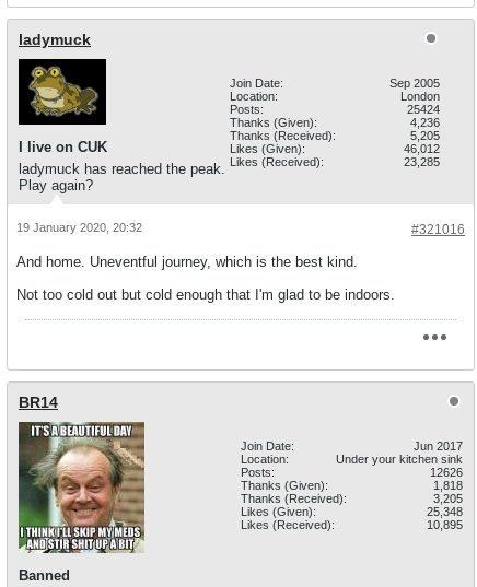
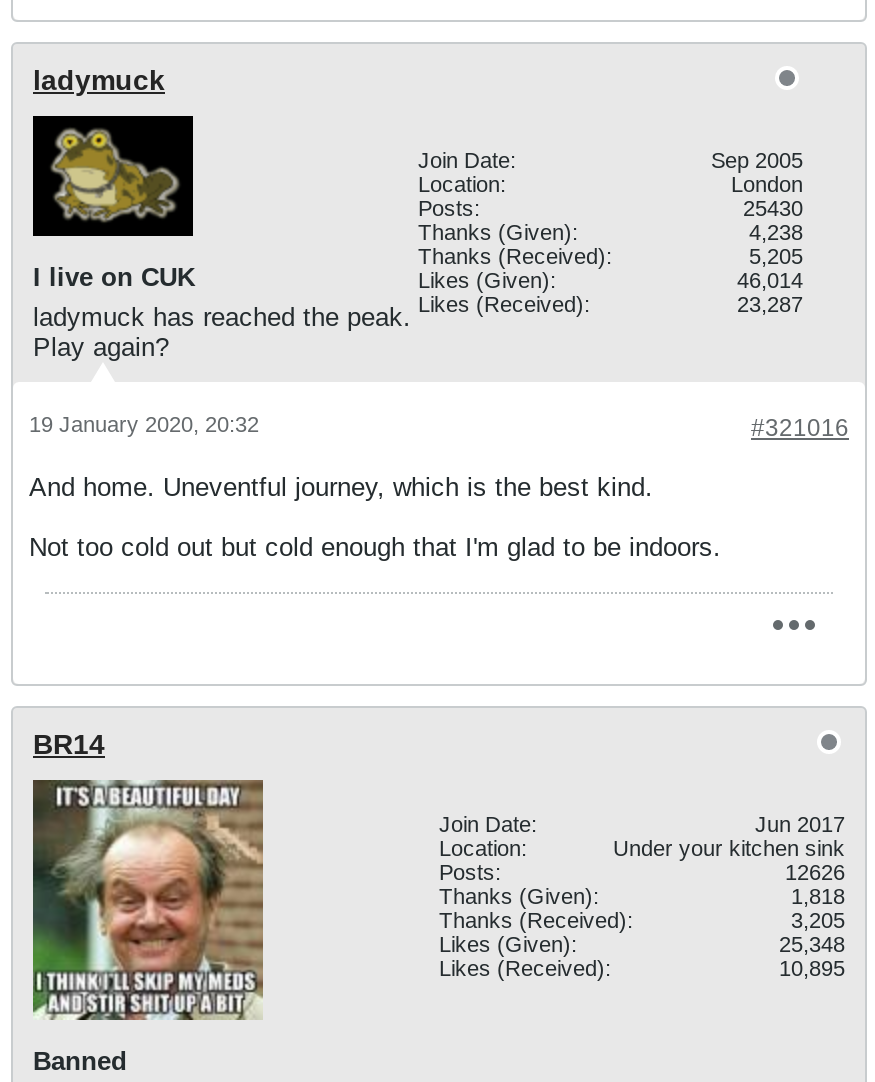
- 25424
+ 25430

- 4,236
+ 4,238

- 46,012
+ 46,014

- 23,285
+ 23,287
